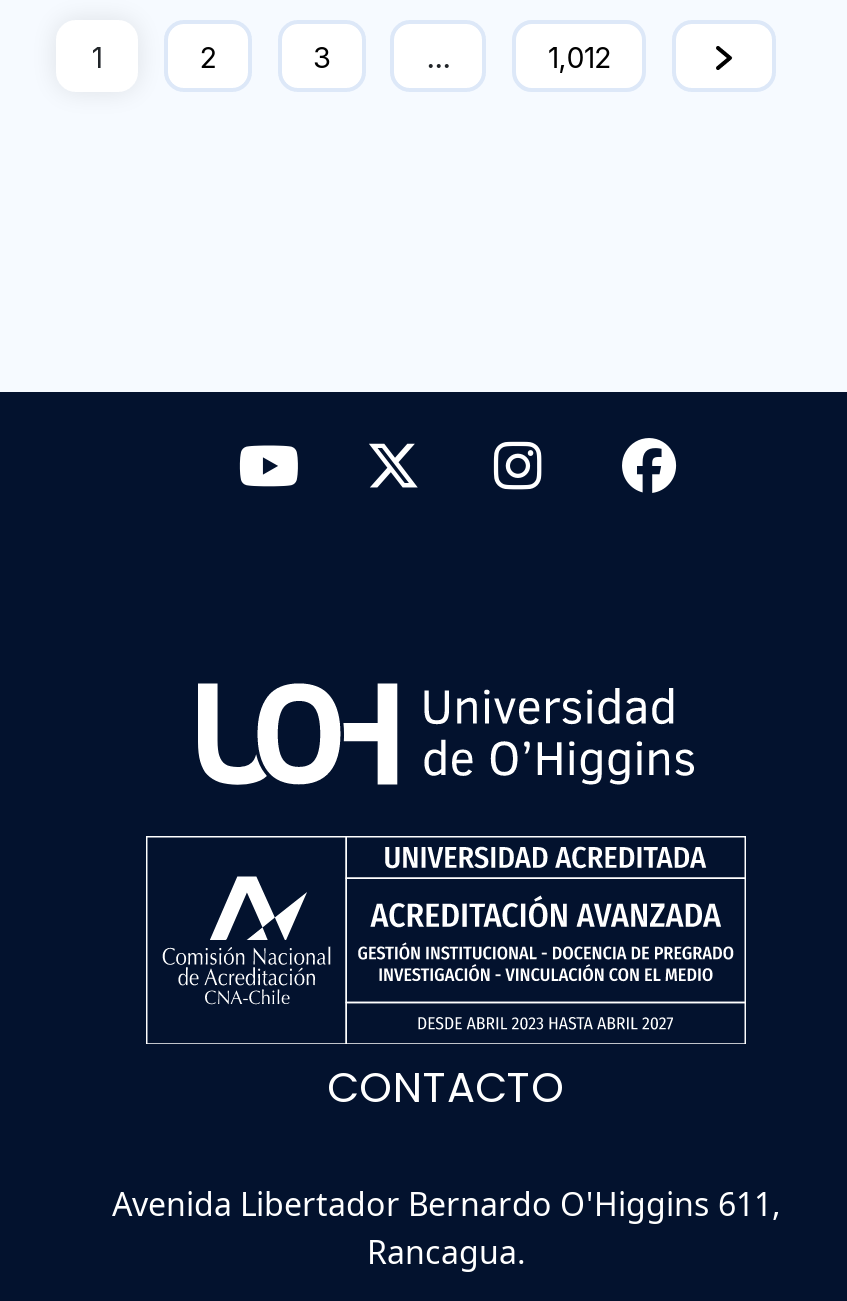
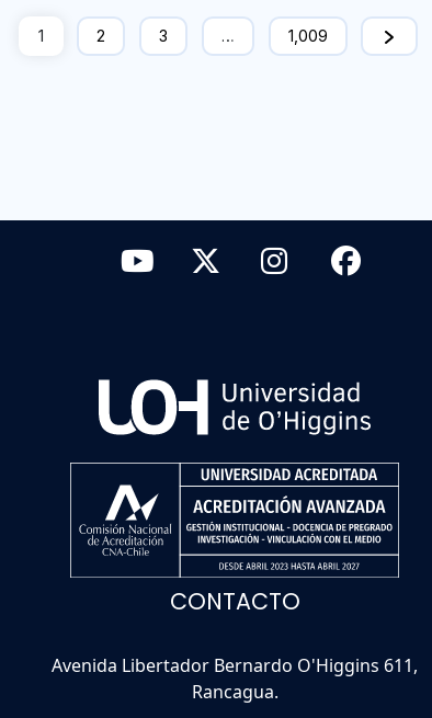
- 1,012
+ 1,009
